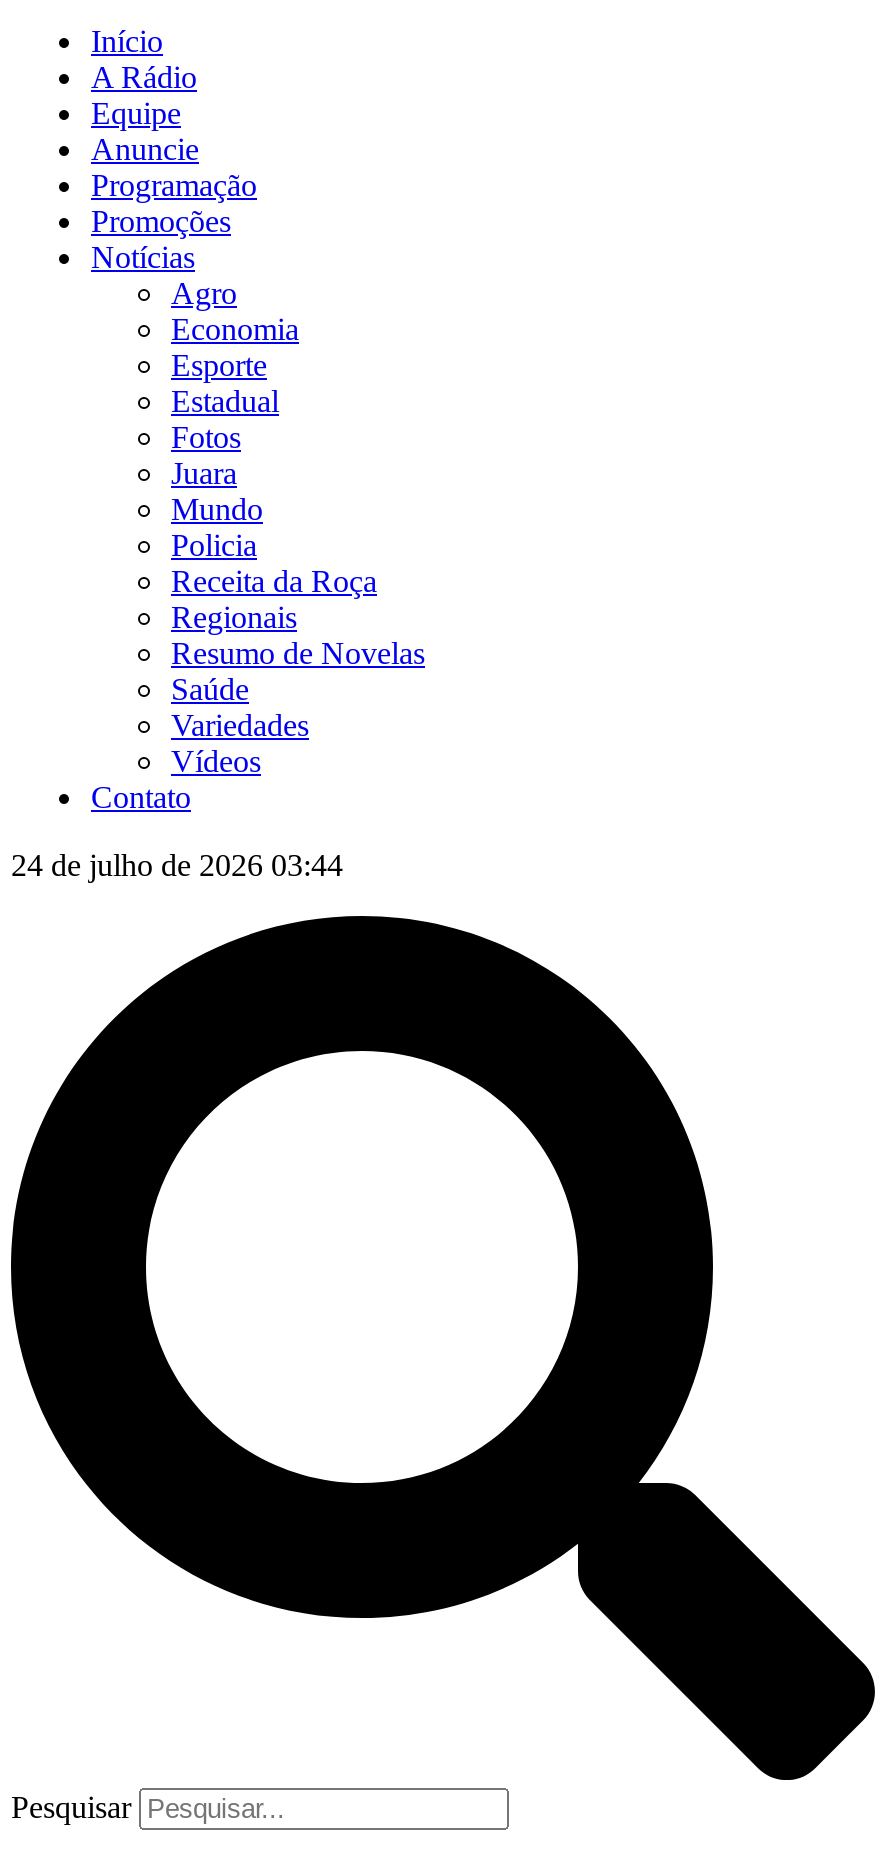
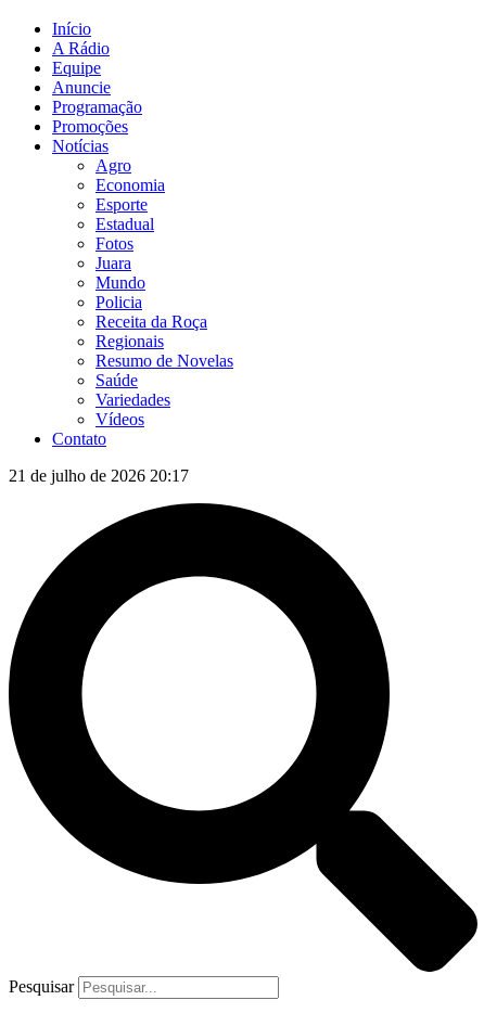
- 24 de julho de 2026 03:44
+ 21 de julho de 2026 20:17
